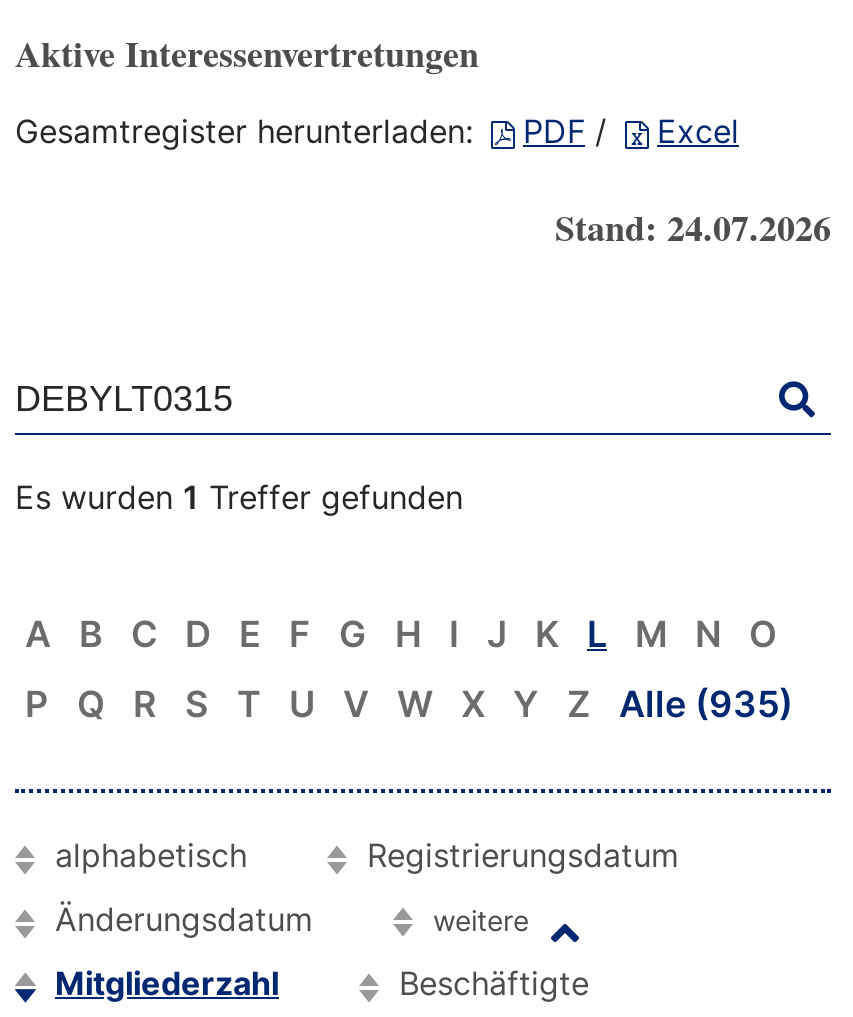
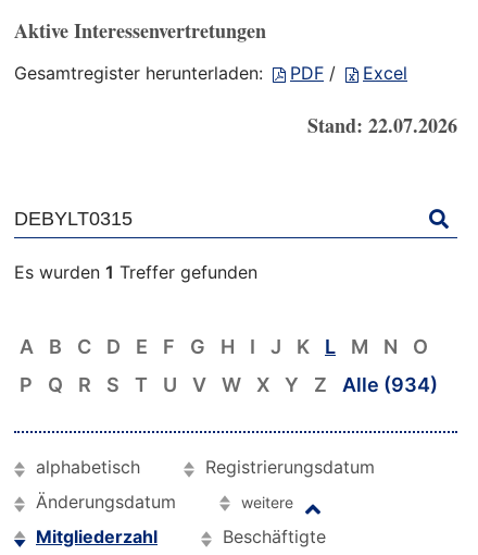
- Stand: 24.07.2026
+ Stand: 22.07.2026

- P Q R S T U V W X Y Z Alle (935)
+ P Q R S T U V W X Y Z Alle (934)
